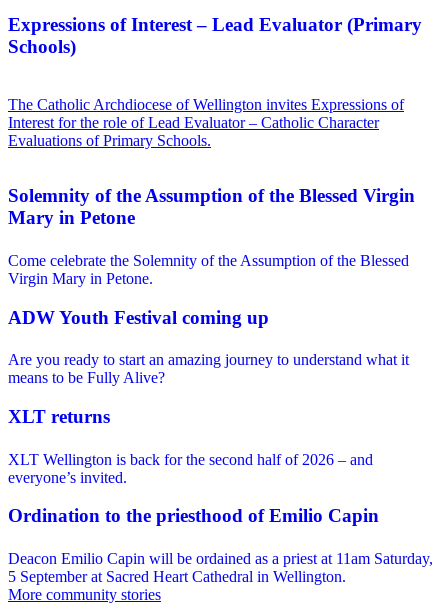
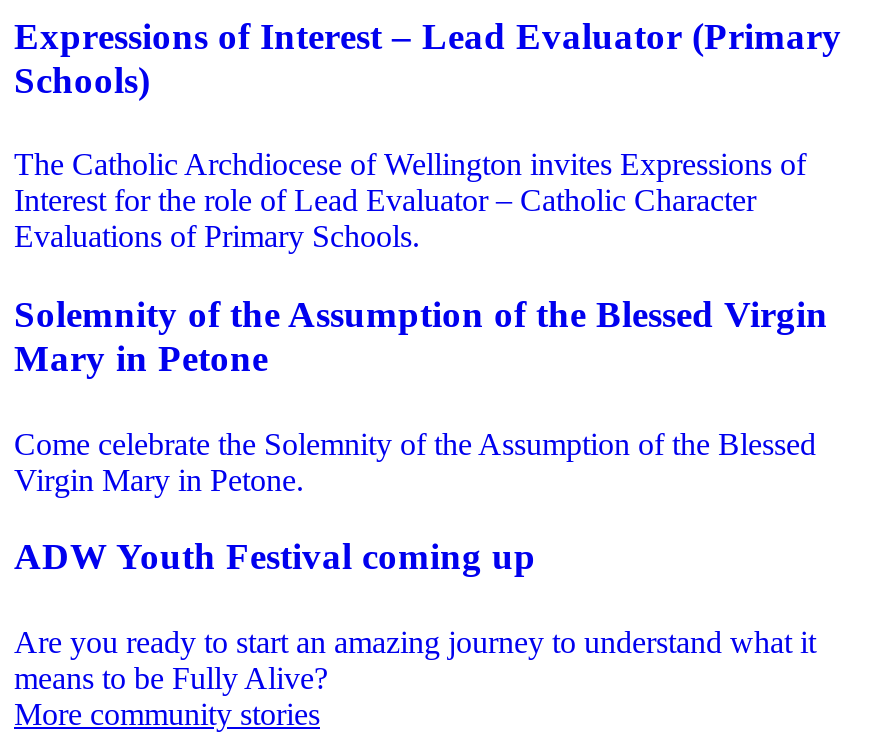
- XLT returns
- XLT Wellington is back for the second half of 2026 – and
- everyone’s invited.
- Ordination to the priesthood of Emilio Capin
- Deacon Emilio Capin will be ordained as a priest at 11am Saturday,
- 5 September at Sacred Heart Cathedral in Wellington.
